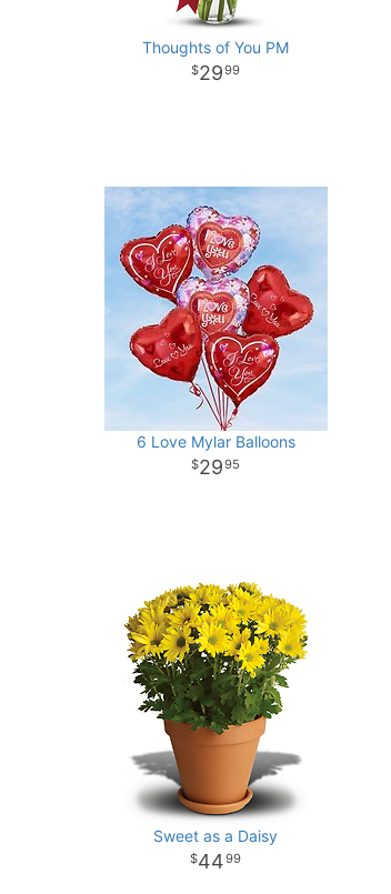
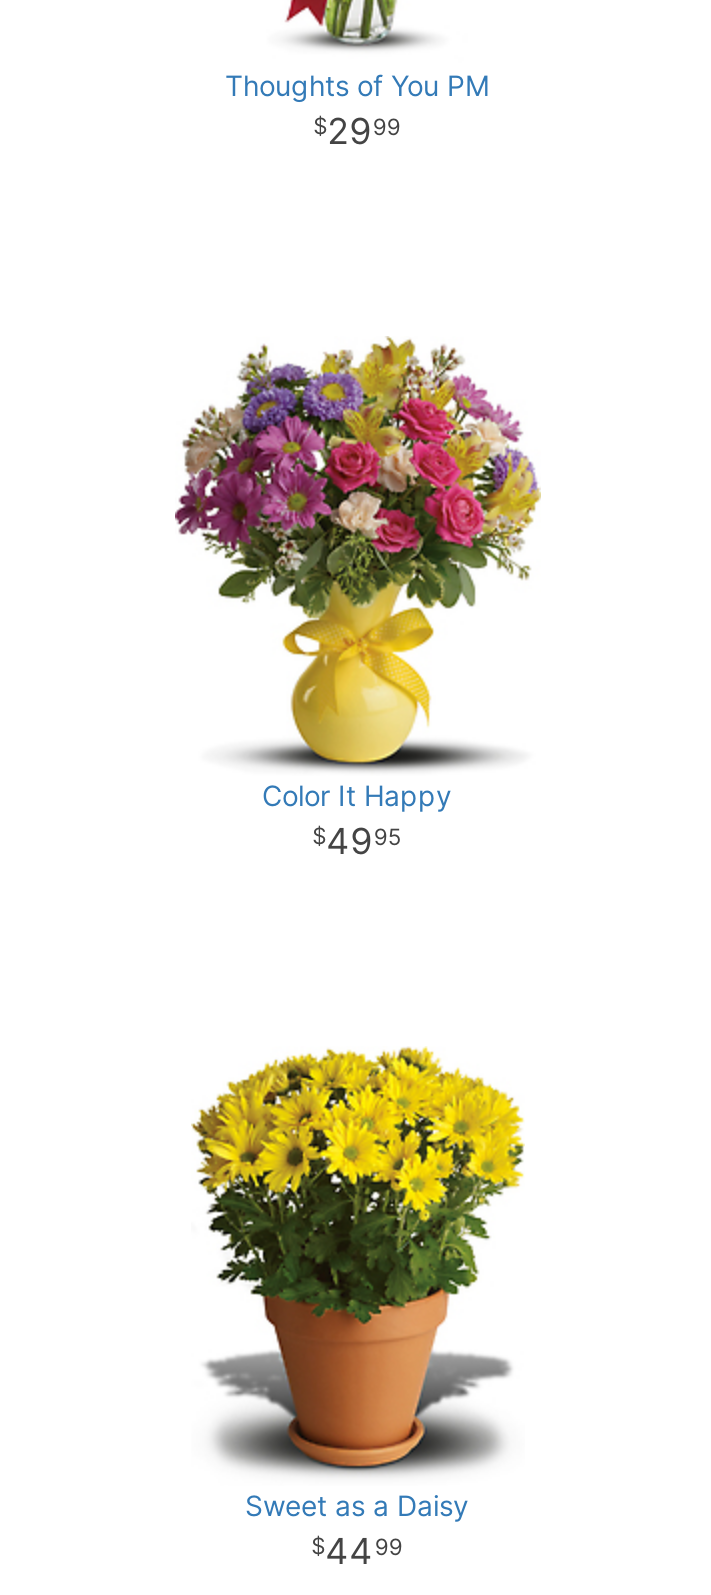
- [image]
- 6 Love Mylar Balloons
- 2995
+ [image]
+ Color It Happy
+ 4995
